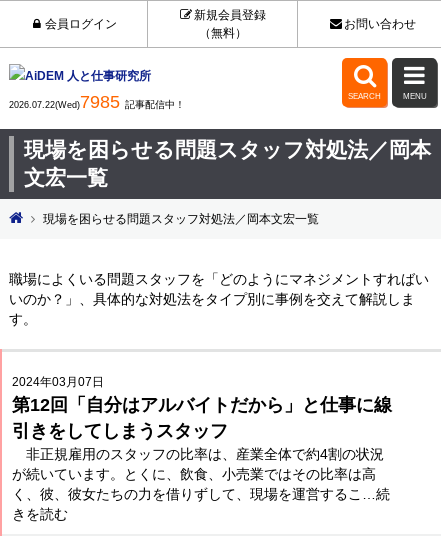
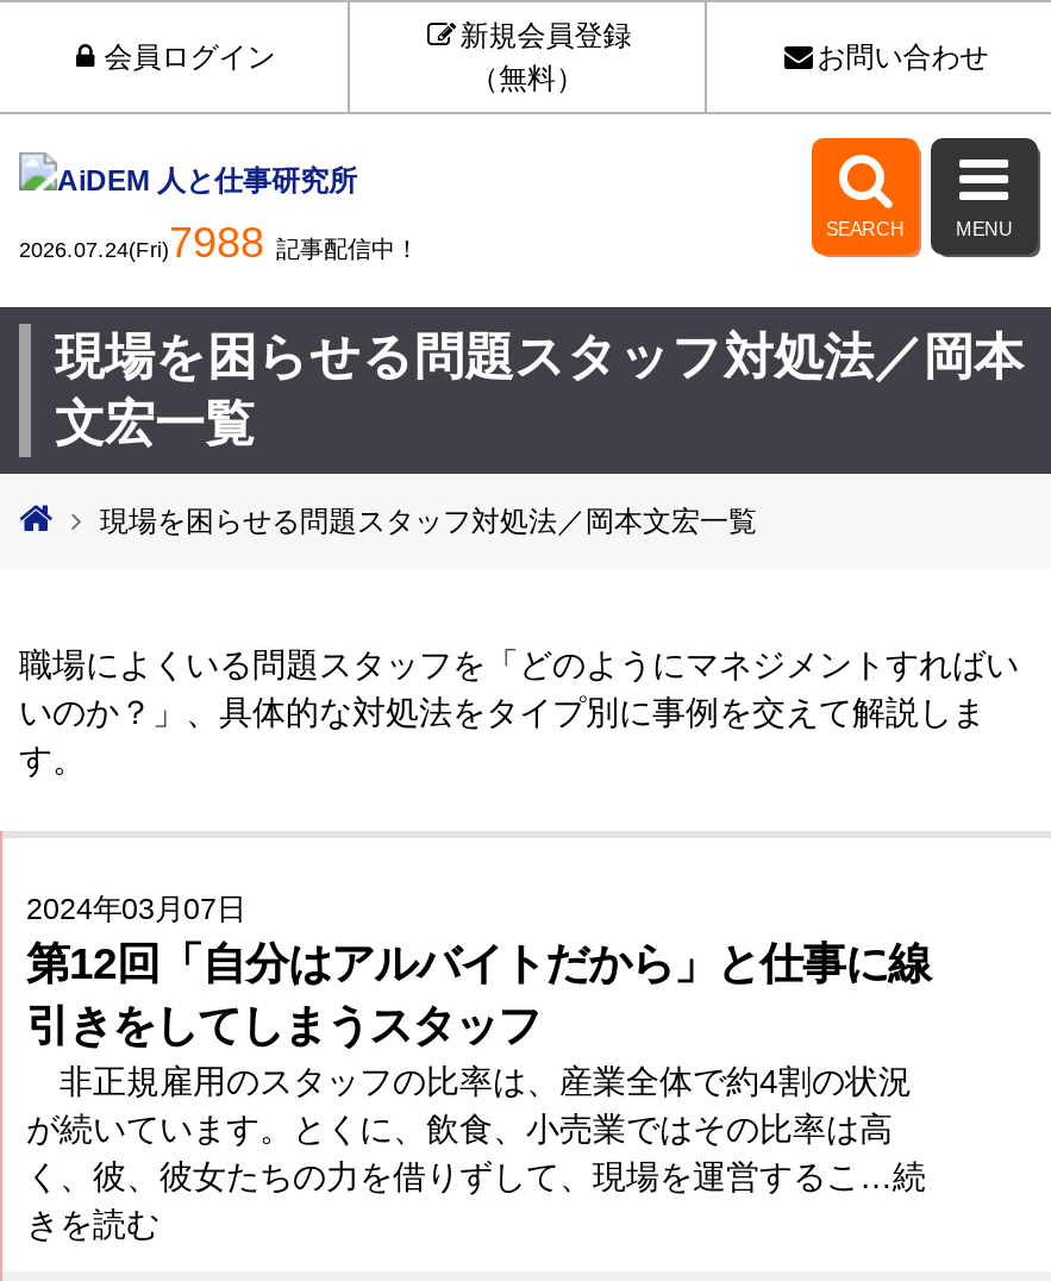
- 2026.07.22(Wed)7985 記事配信中！
+ 2026.07.24(Fri)7988 記事配信中！
